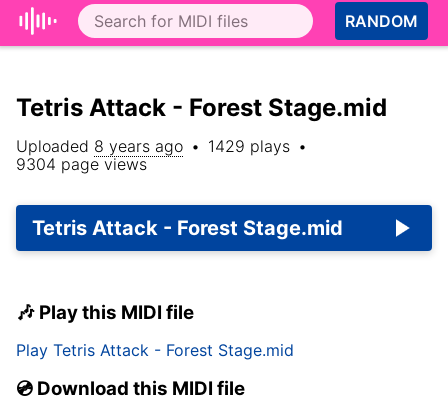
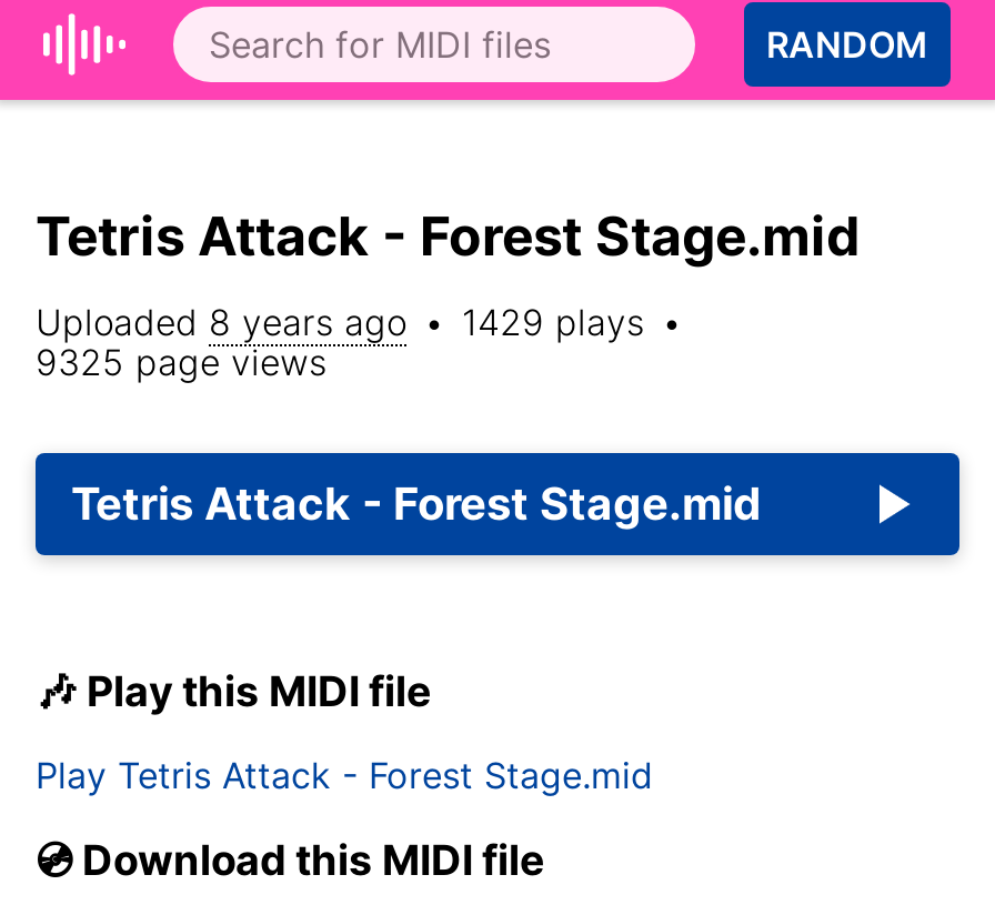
- 9304 page views
+ 9325 page views
